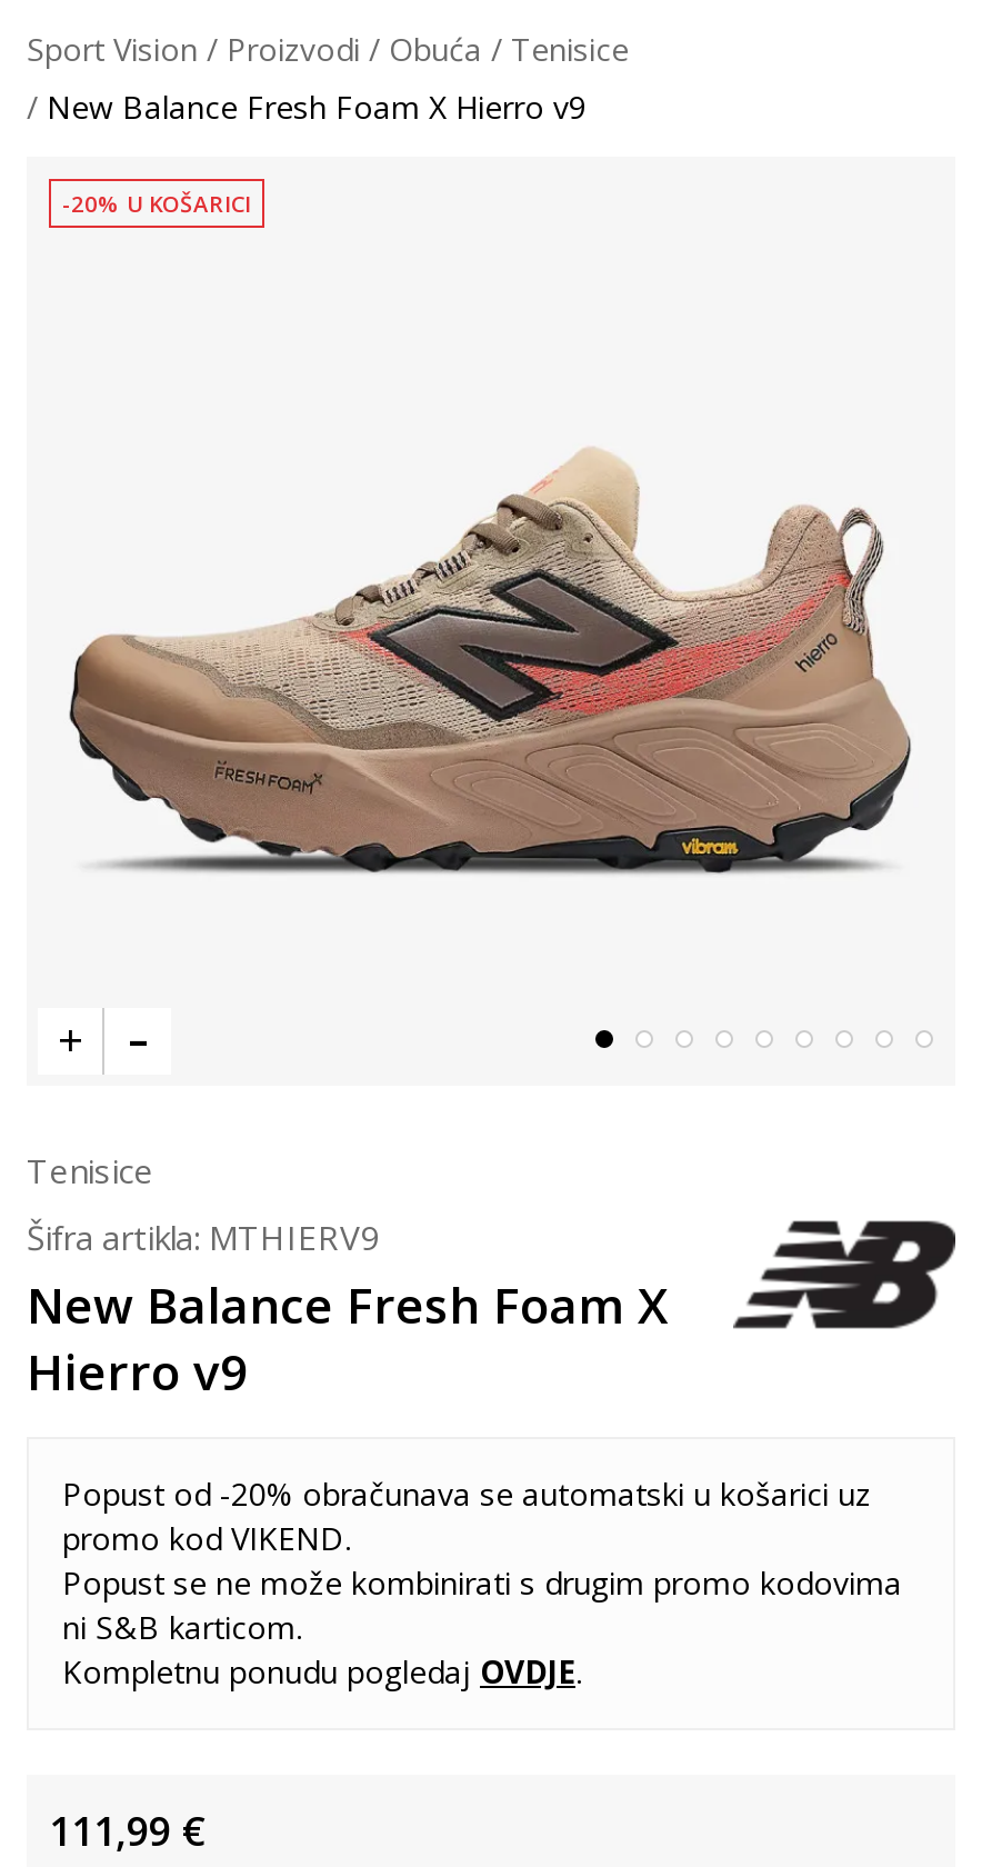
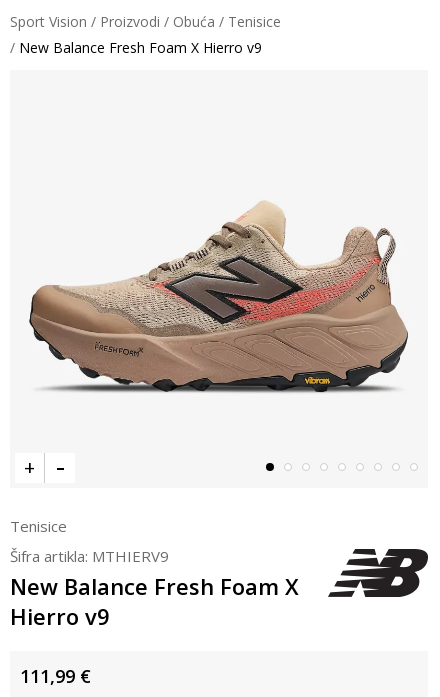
- -20% U KOŠARICI

- Popust od -20% obračunava se automatski u košarici uz
- promo kod VIKEND.
- Popust se ne može kombinirati s drugim promo kodovima
- ni S&B karticom.
- Kompletnu ponudu pogledaj OVDJE.
